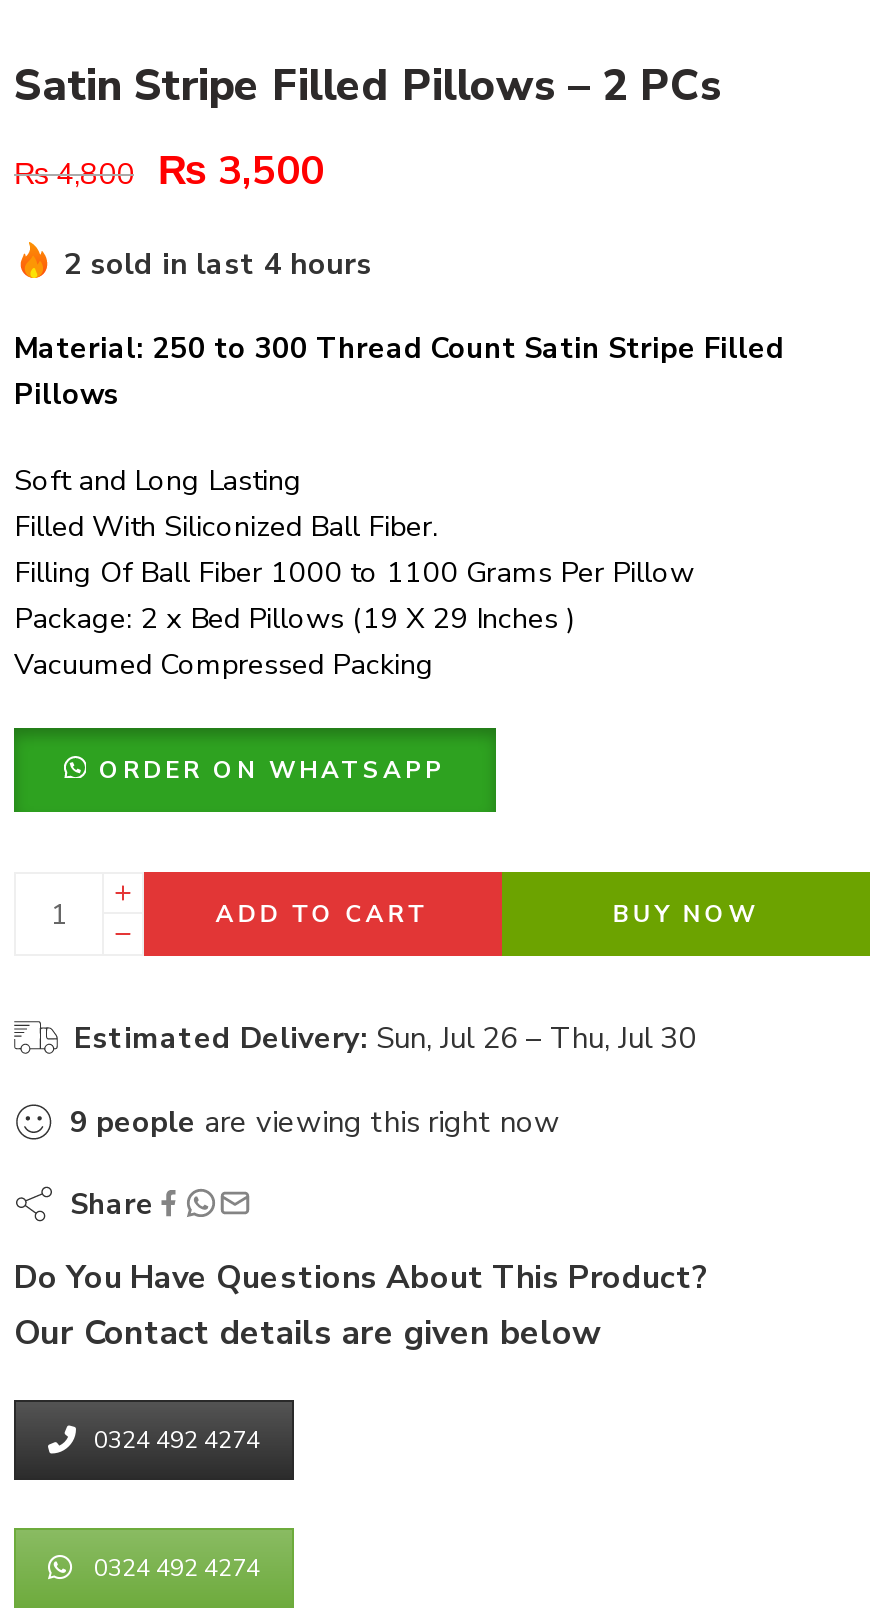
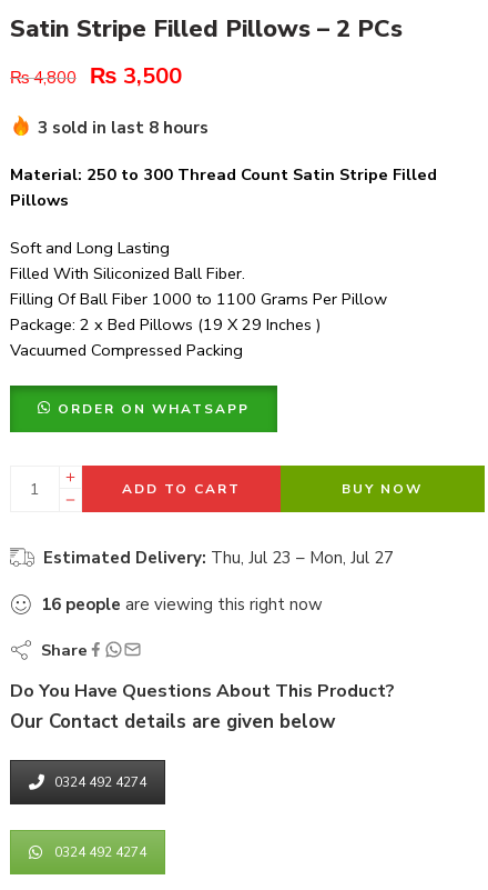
- 2 sold in last 4 hours
+ 3 sold in last 8 hours

- Estimated Delivery: Sun, Jul 26 – Thu, Jul 30
+ Estimated Delivery: Thu, Jul 23 – Mon, Jul 27

- 9 people are viewing this right now
+ 16 people are viewing this right now
